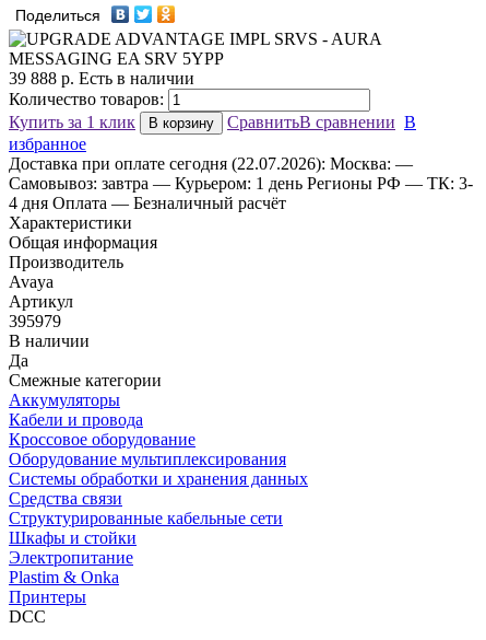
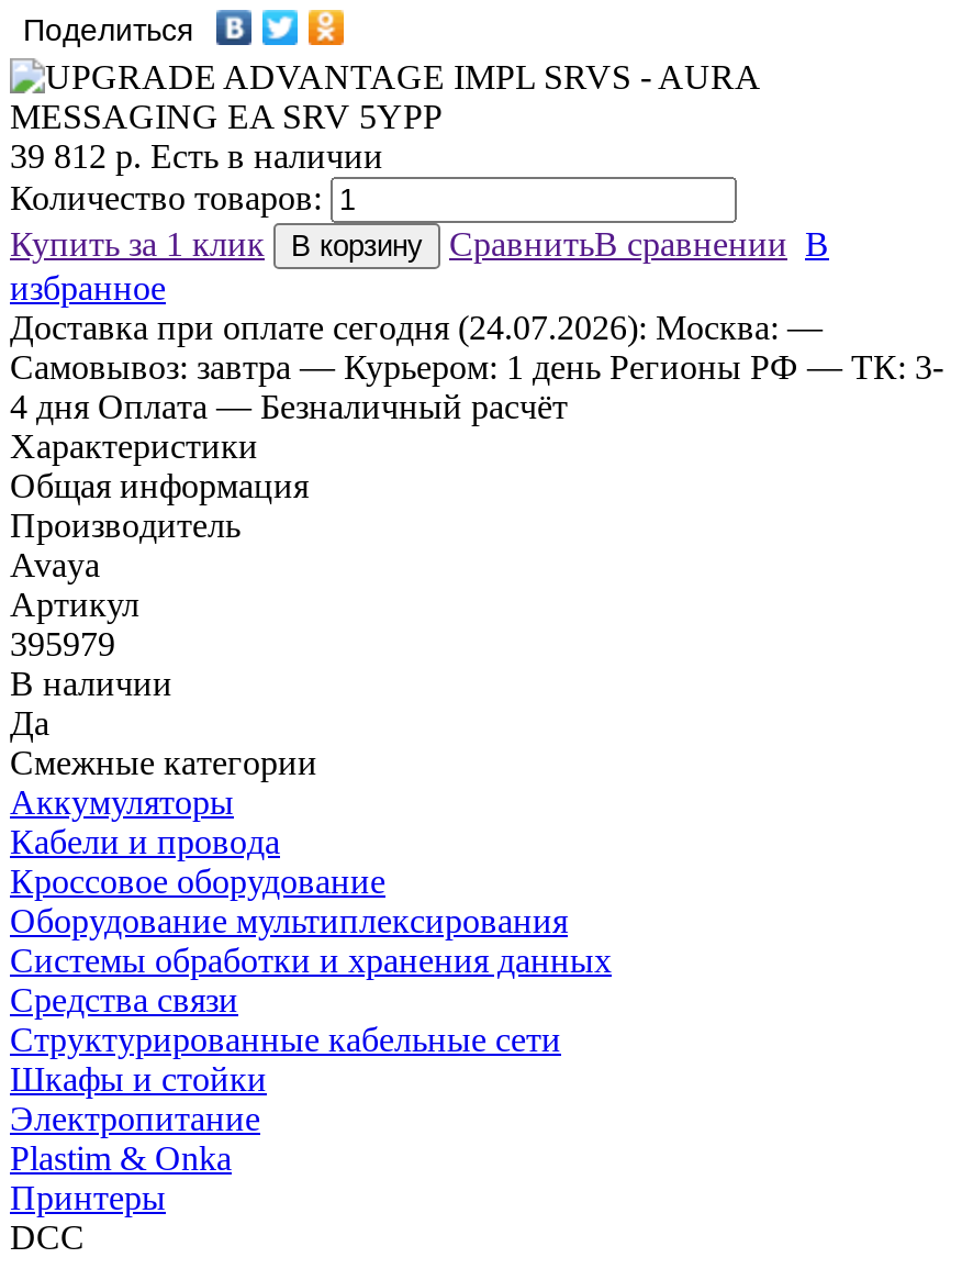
- 39 888 р. Есть в наличии
+ 39 812 р. Есть в наличии

- Доставка при оплате сегодня (22.07.2026): Москва: —
+ Доставка при оплате сегодня (24.07.2026): Москва: —
